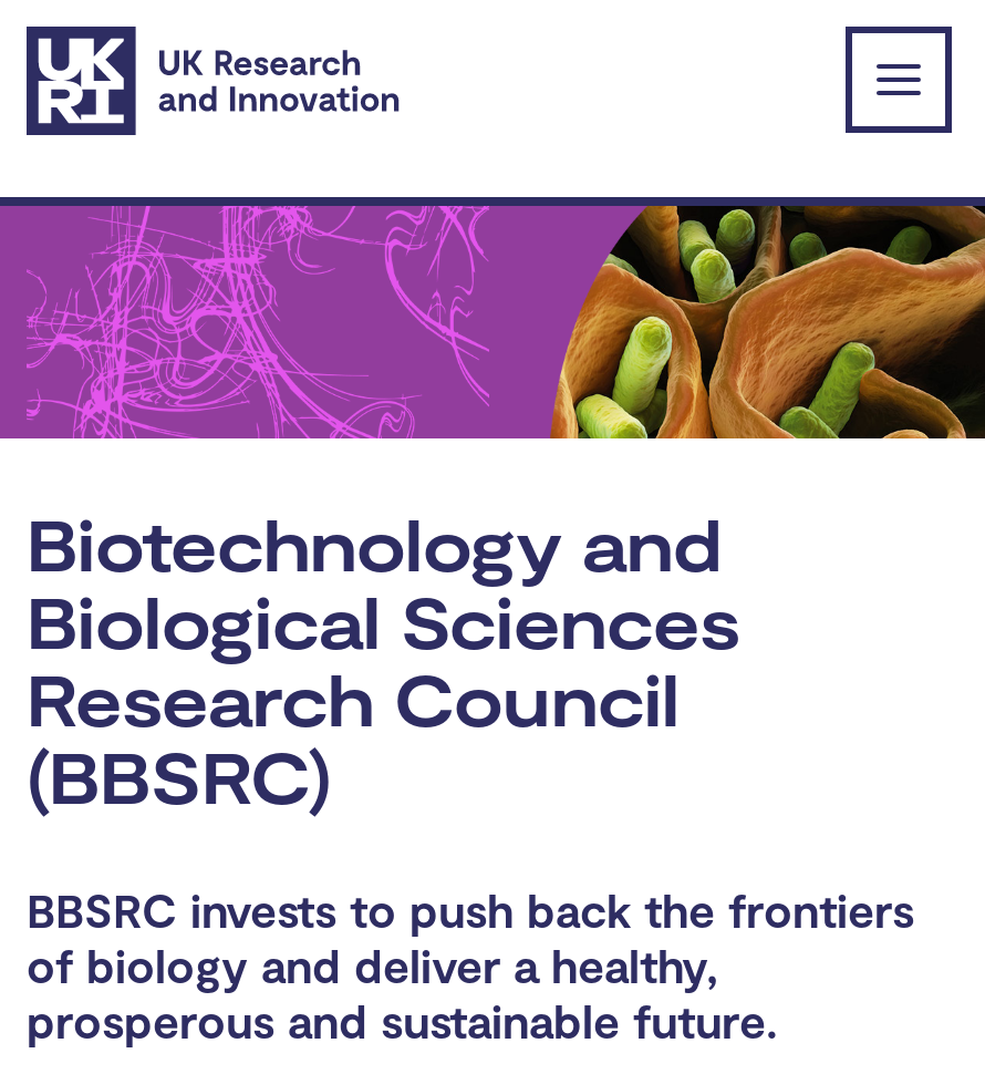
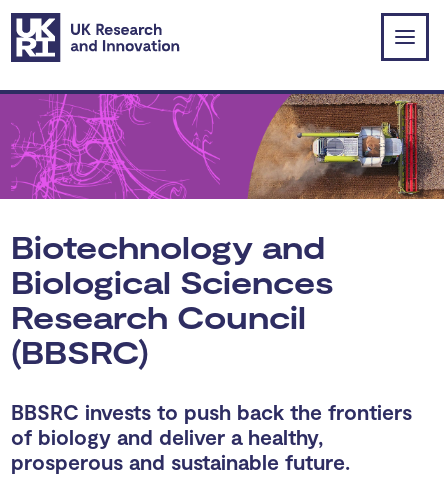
- [image]
+ [image]
